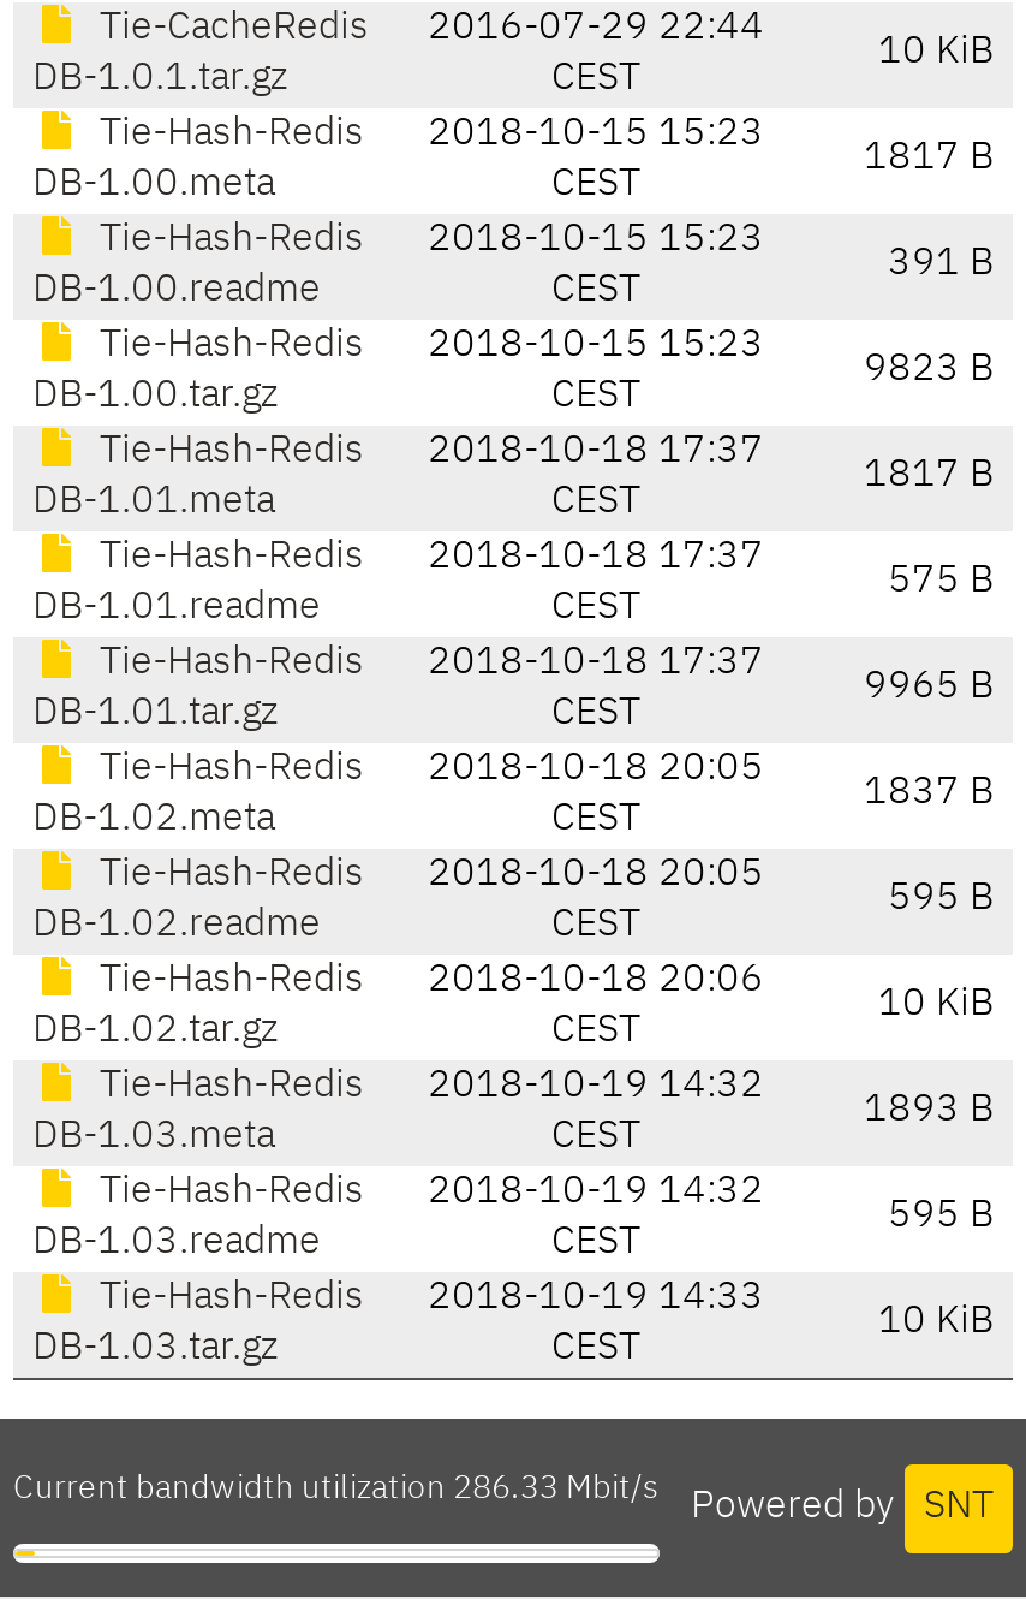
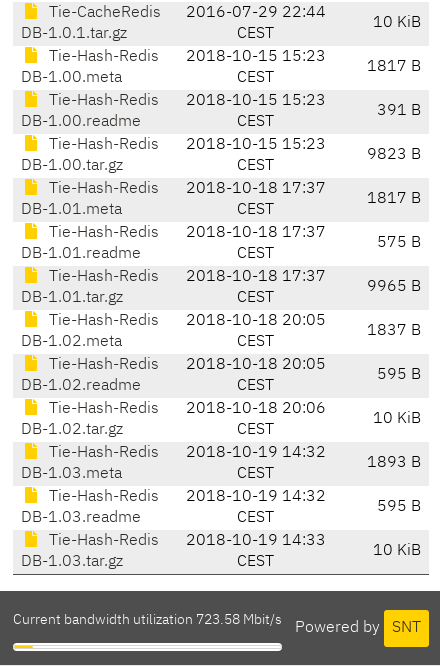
- Current bandwidth utilization 286.33 Mbit/s
+ Current bandwidth utilization 723.58 Mbit/s
